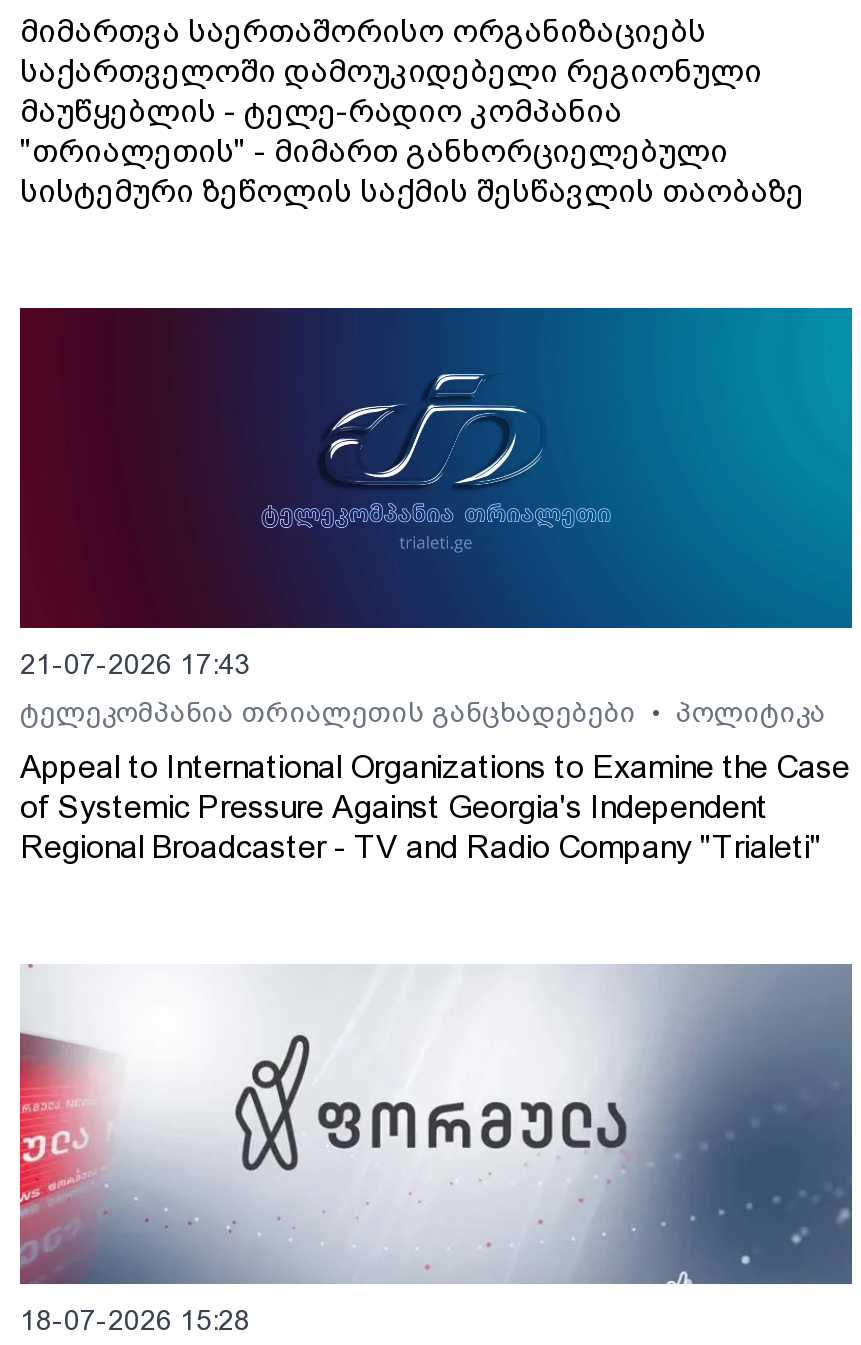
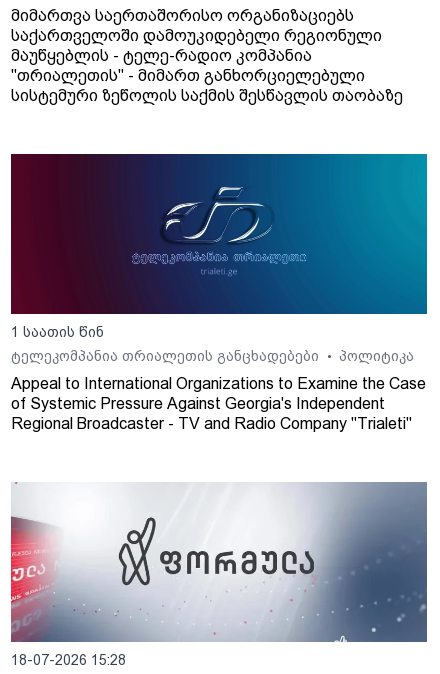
- 21-07-2026 17:43
+ 1 საათის წინ
